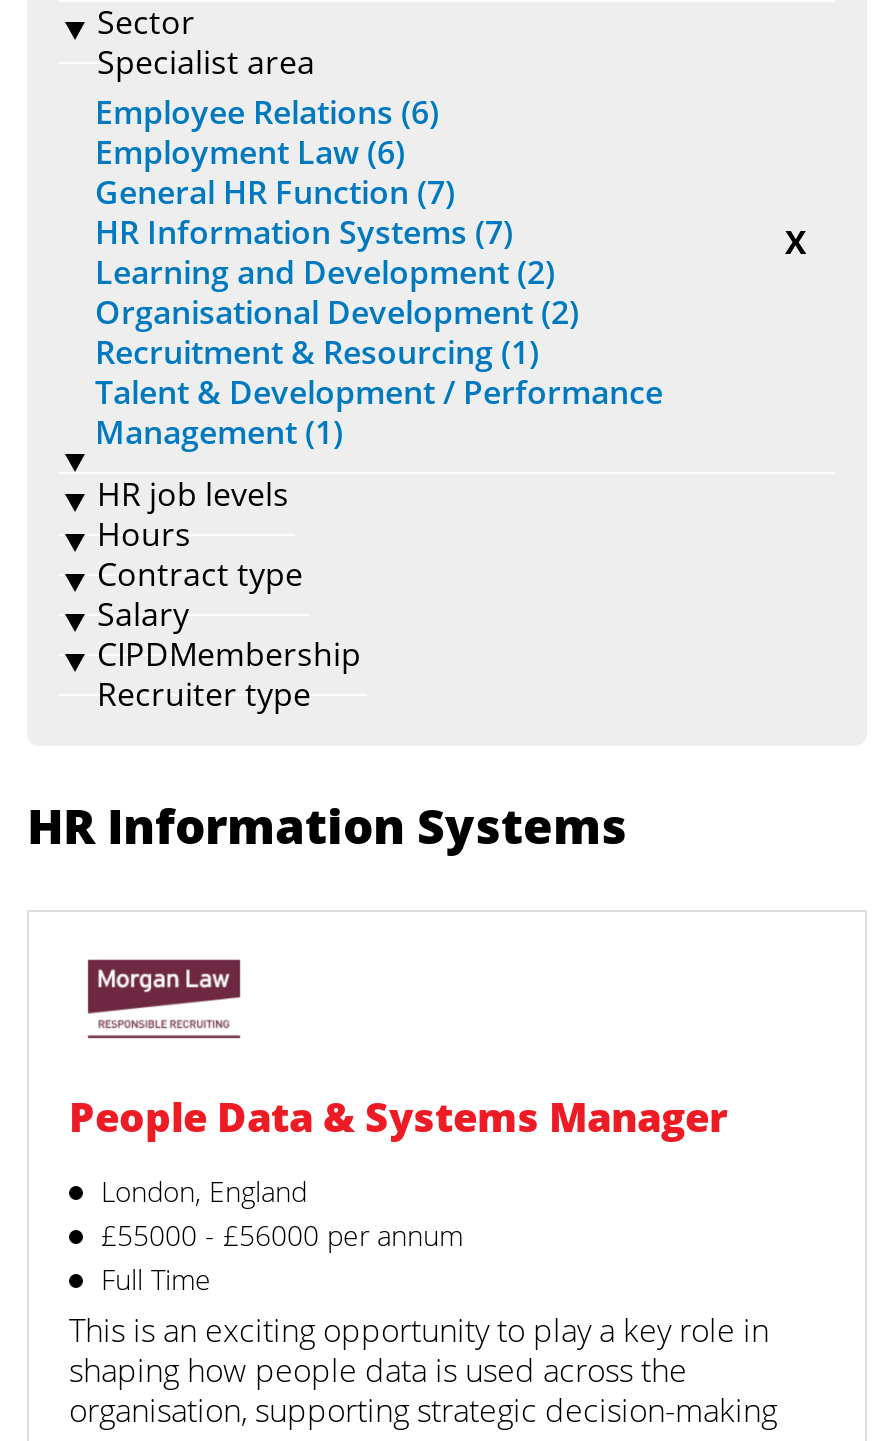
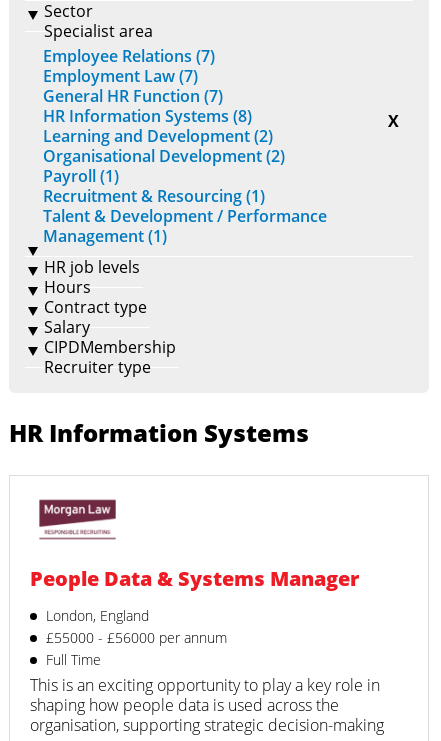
- Employee Relations (6)
+ Employee Relations (7)

- Employment Law (6)
+ Employment Law (7)

- HR Information Systems (7)
+ HR Information Systems (8)

+ Payroll (1)
